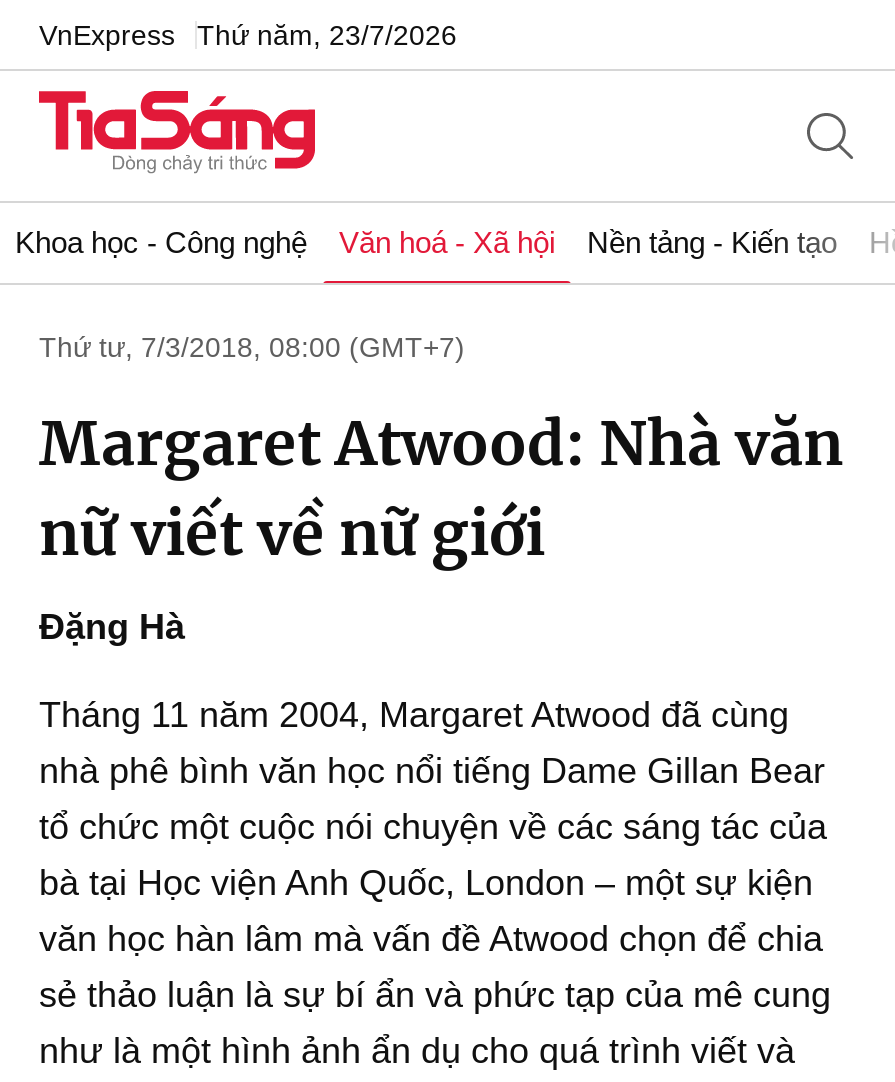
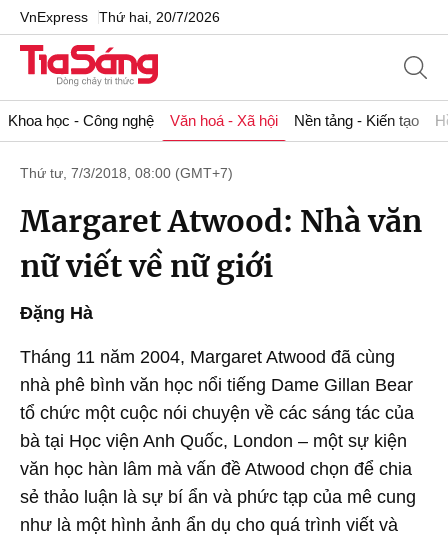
- VnExpress Thứ năm, 23/7/2026
+ VnExpress Thứ hai, 20/7/2026
